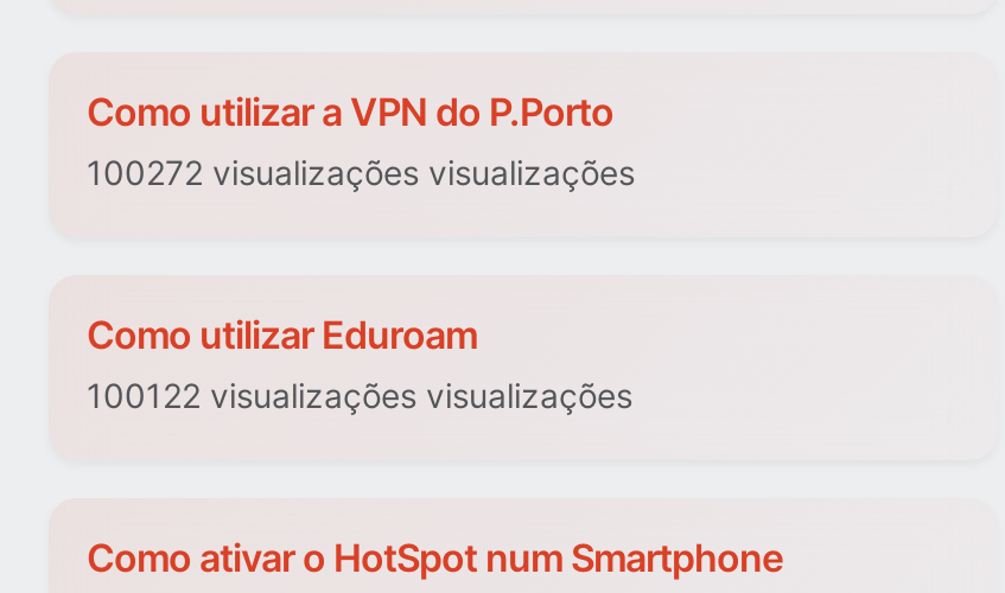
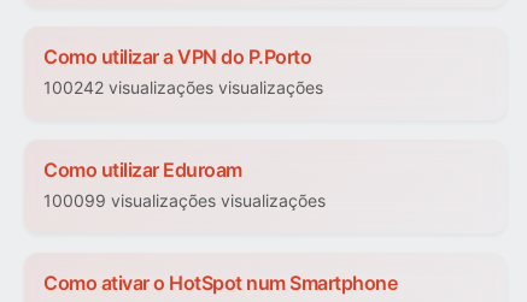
- 100272 visualizações visualizações
+ 100242 visualizações visualizações

- 100122 visualizações visualizações
+ 100099 visualizações visualizações
